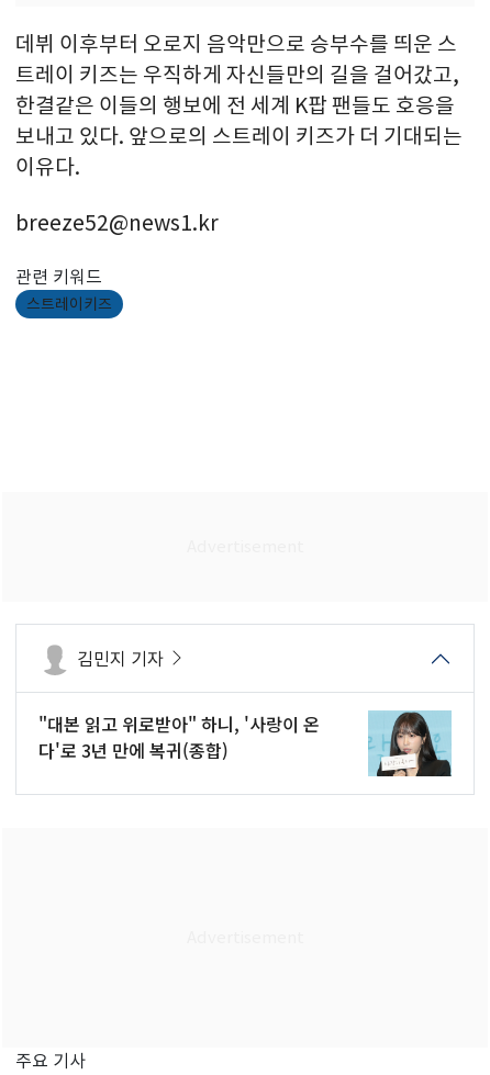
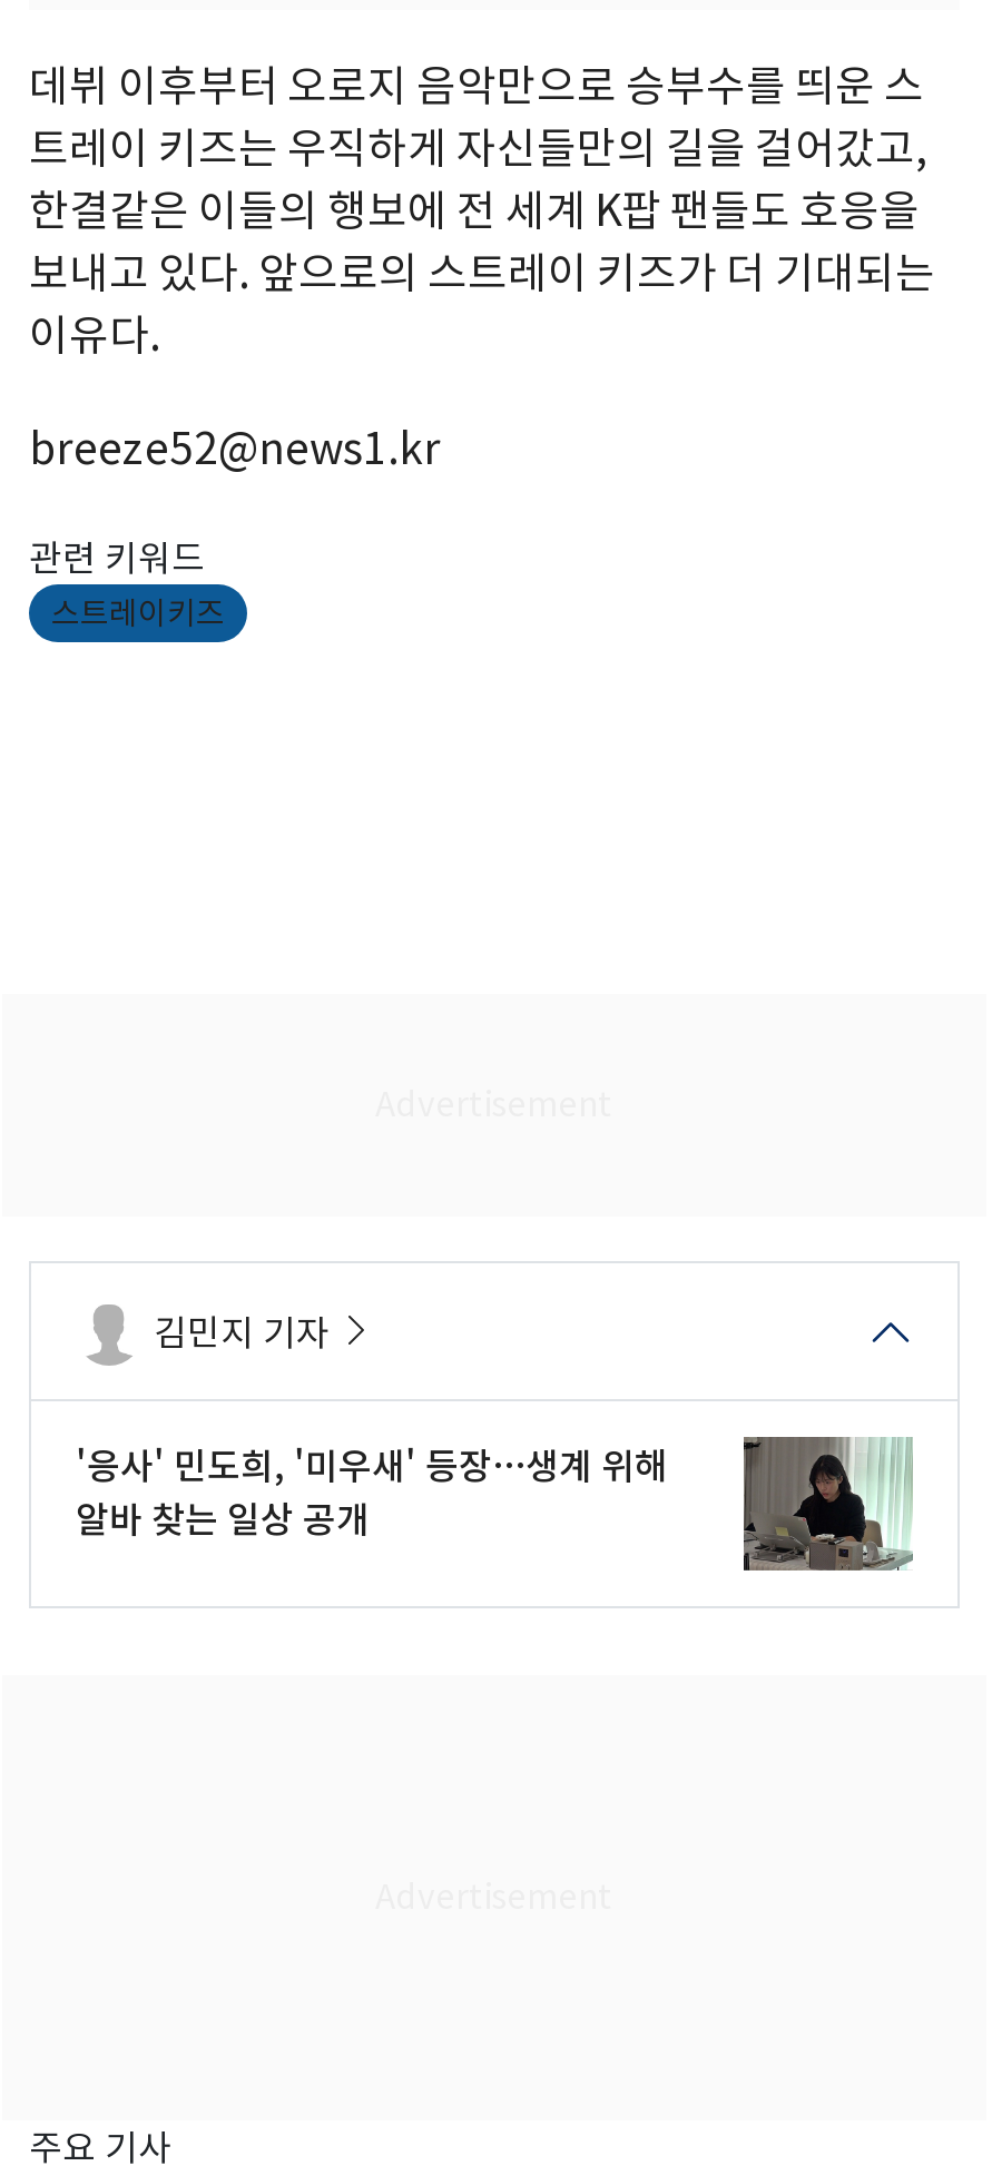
- "대본 읽고 위로받아" 하니, '사랑이 온
- 다'로 3년 만에 복귀(종합)
+ '응사' 민도희, '미우새' 등장…생계 위해
+ 알바 찾는 일상 공개

- [image]
+ [image]
